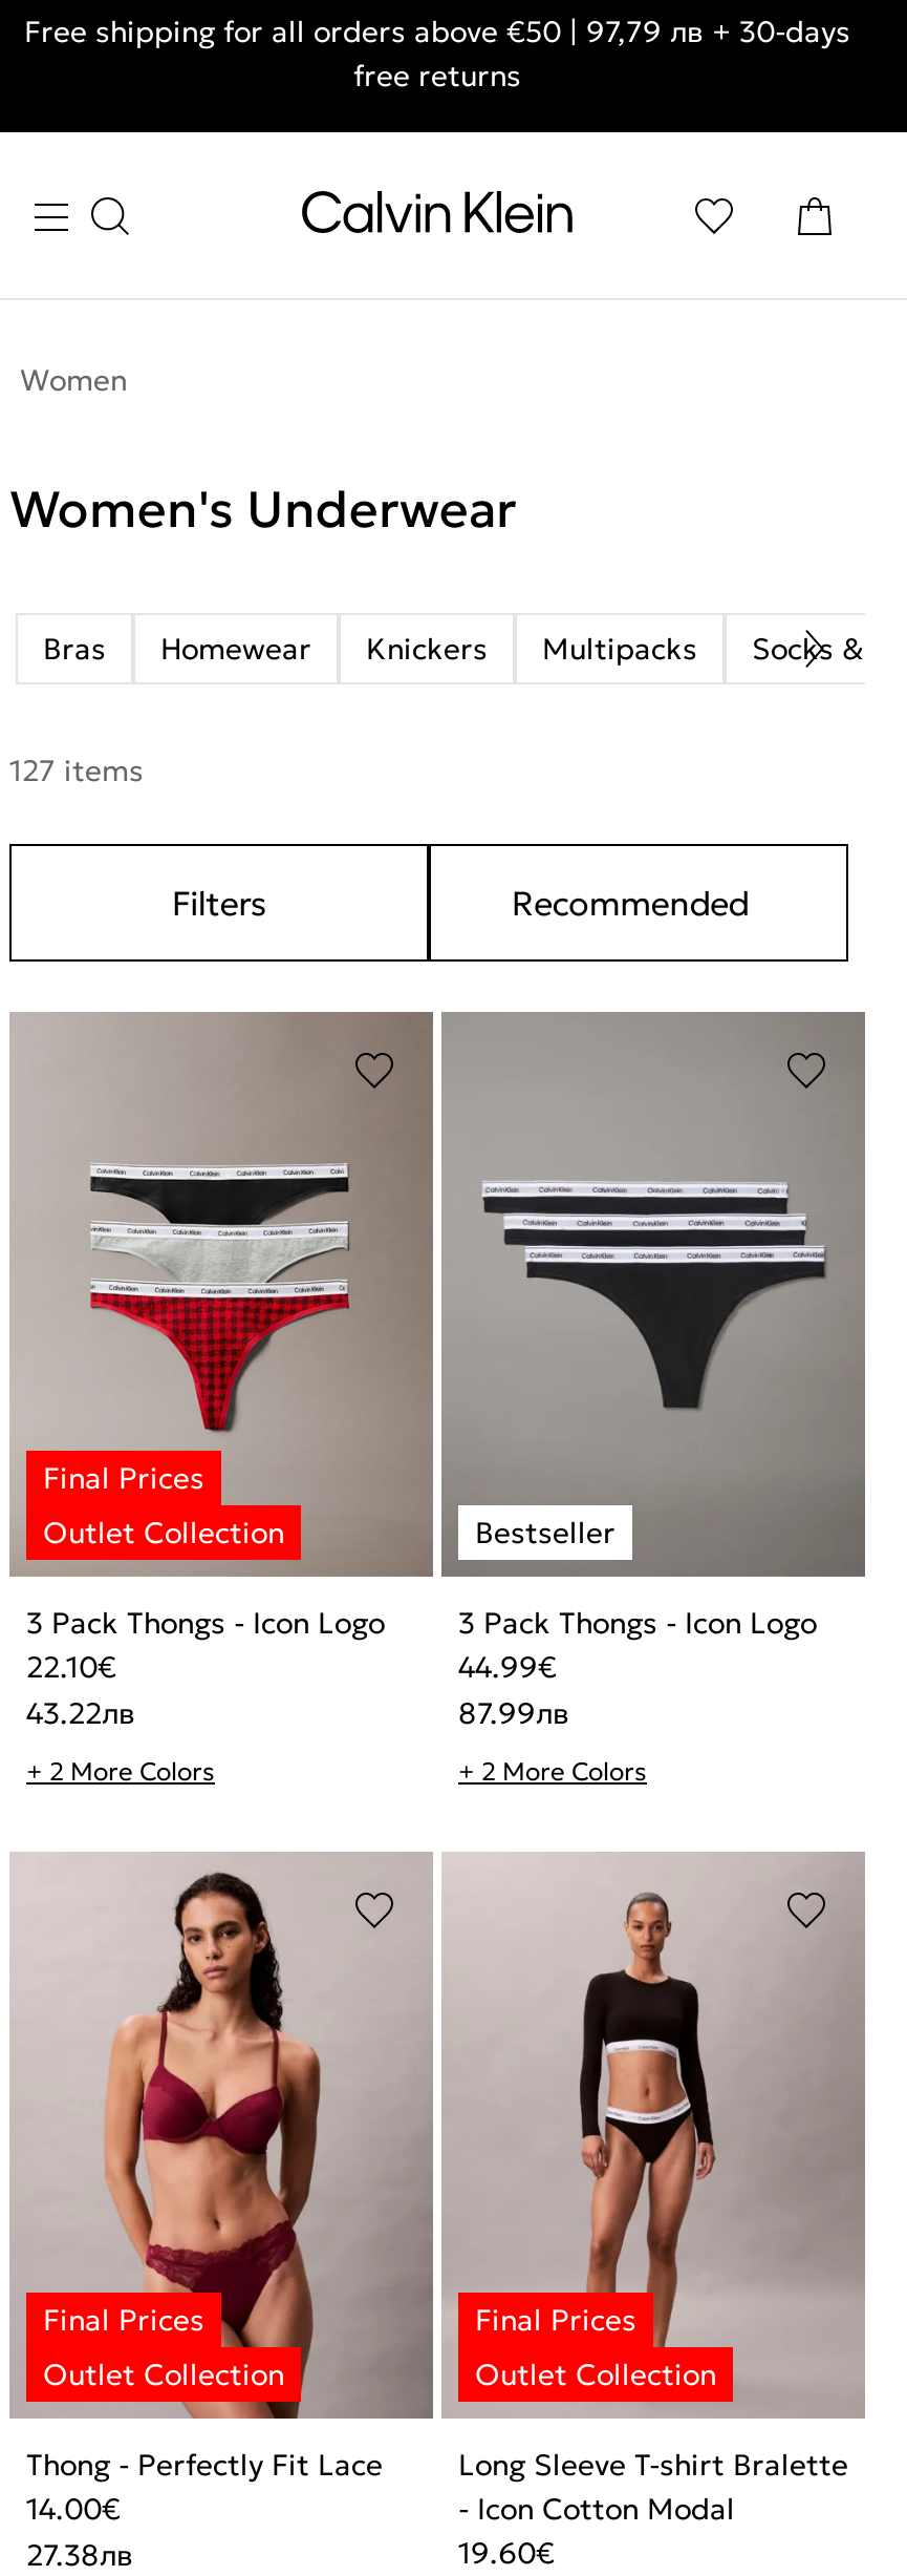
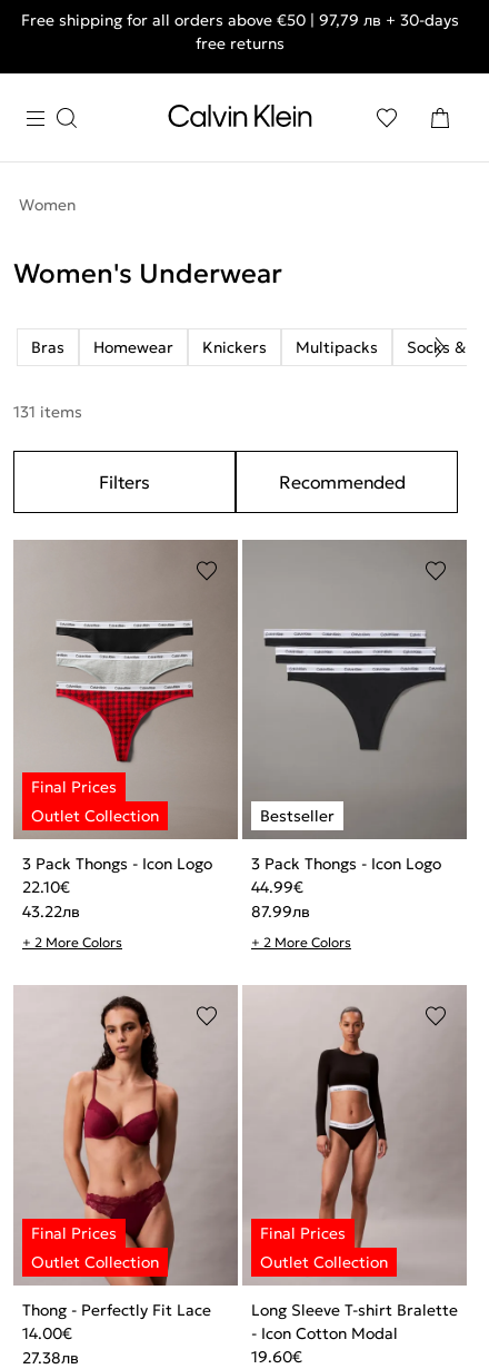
- 127 items
+ 131 items
